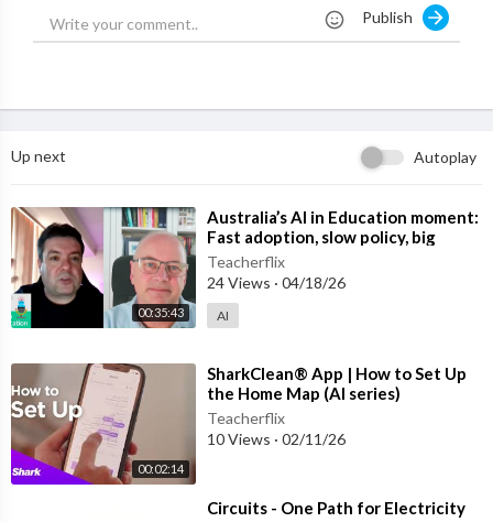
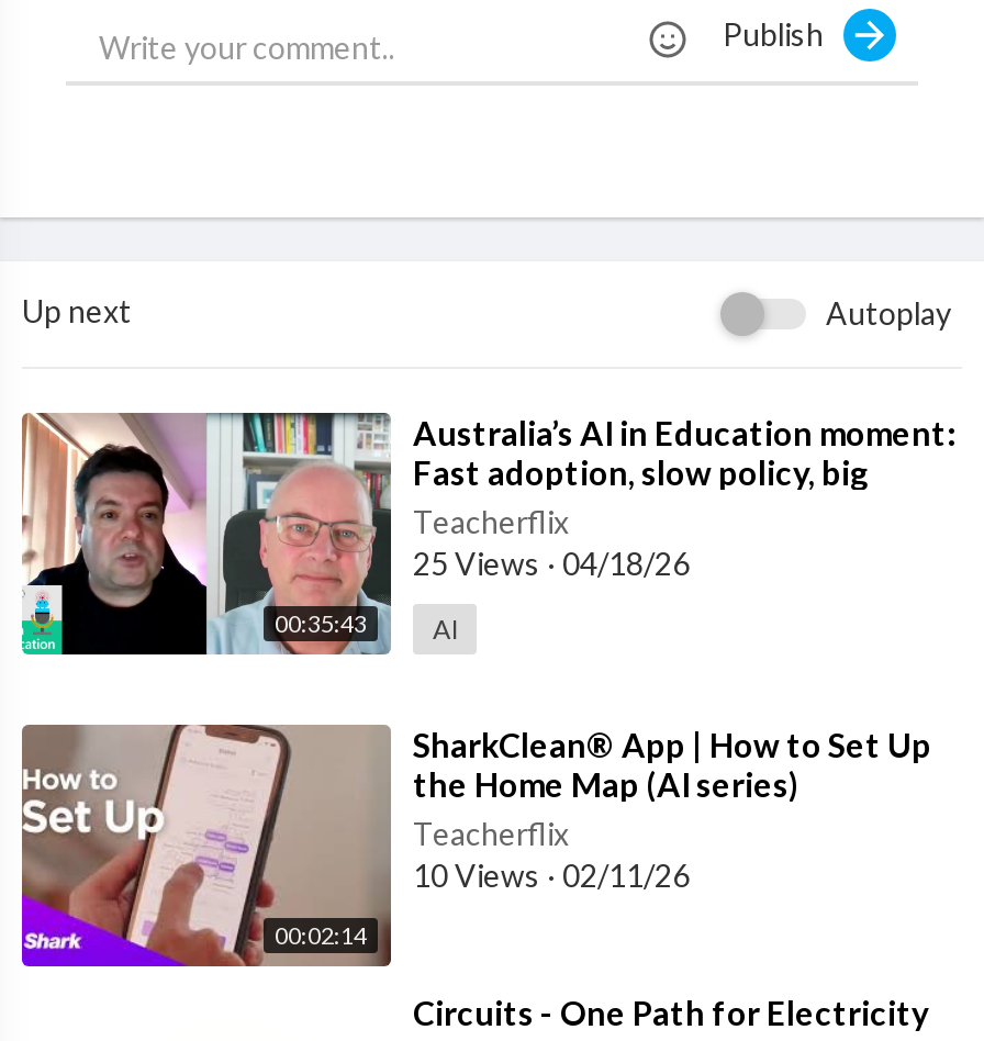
- 24 Views · 04/18/26
+ 25 Views · 04/18/26
